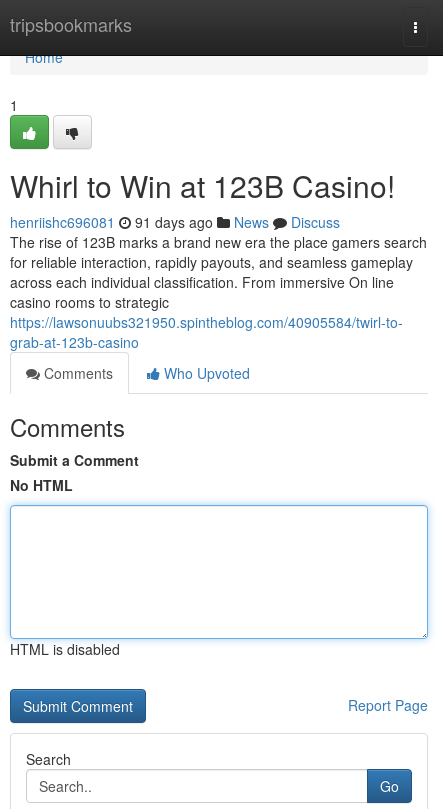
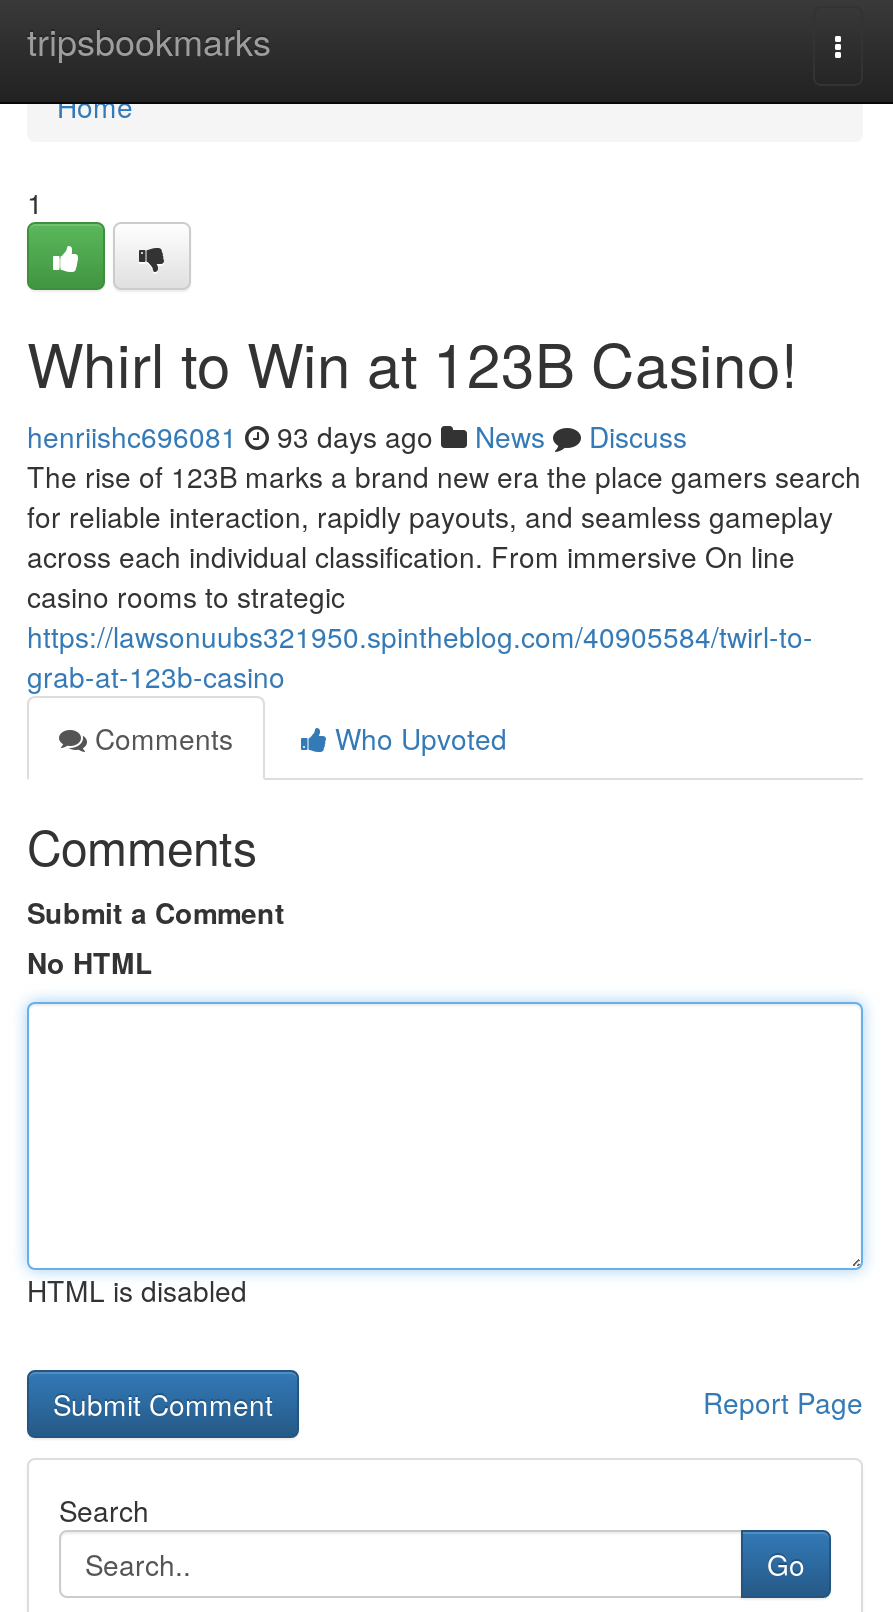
- henriishc696081 91 days ago News Discuss
+ henriishc696081 93 days ago News Discuss
